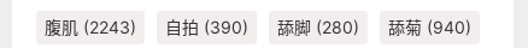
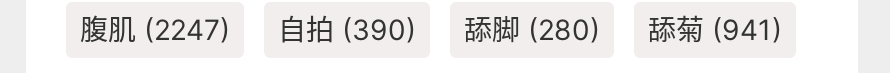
- 腹肌(2243)
+ 腹肌(2247)

- 舔菊(940)
+ 舔菊(941)
